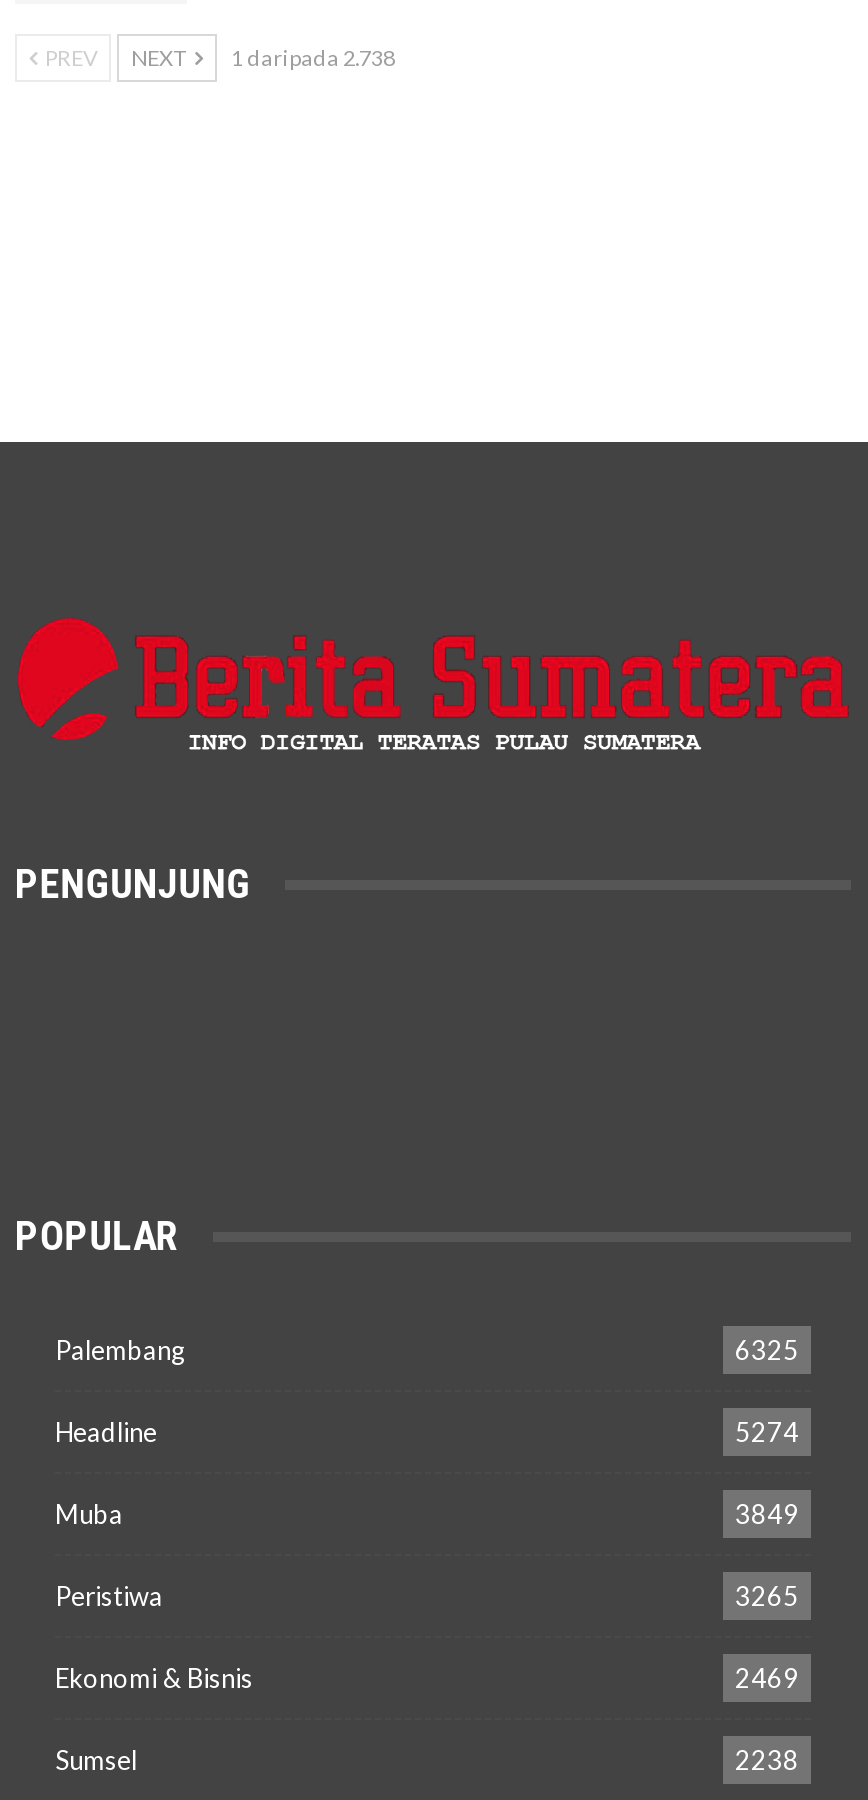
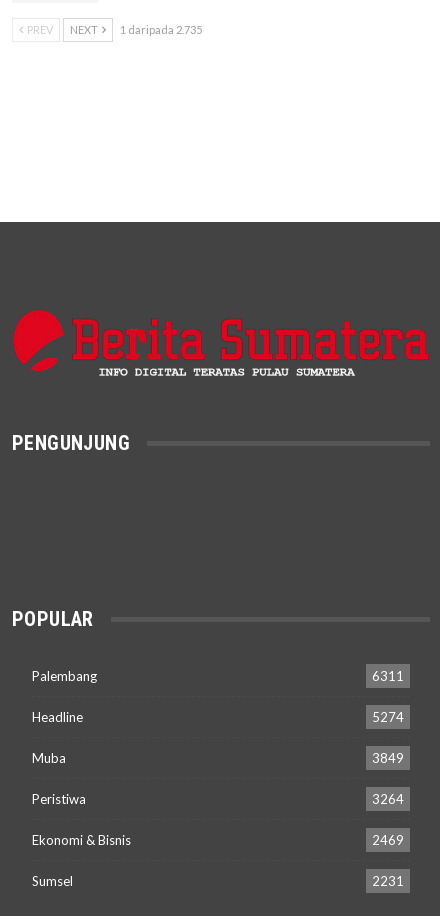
- PREV NEXT 1 daripada 2.738
+ PREV NEXT 1 daripada 2.735

- 6325
+ 6311

- 3265
+ 3264

- 2238
+ 2231
